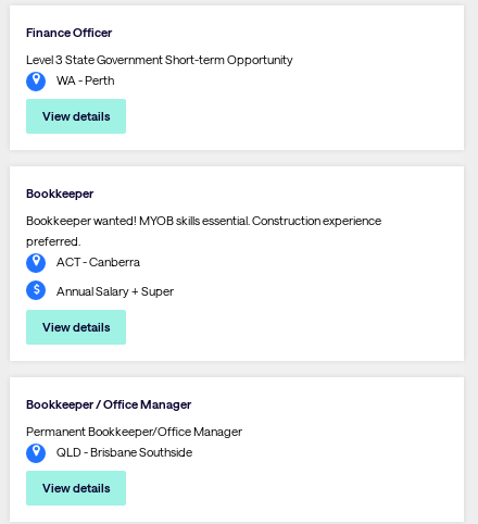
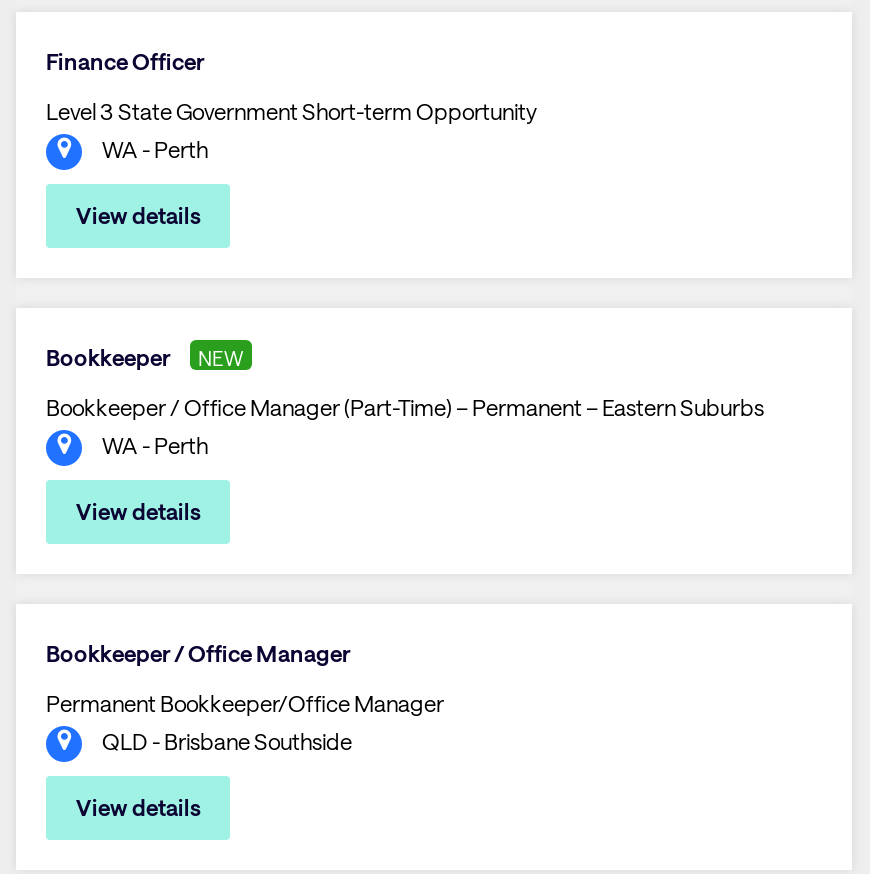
- Bookkeeper wanted! MYOB skills essential. Construction experience
- preferred.
- ACT - Canberra
- Annual Salary + Super
+ NEW
+ Bookkeeper / Office Manager (Part-Time) – Permanent – Eastern Suburbs
+ WA - Perth
